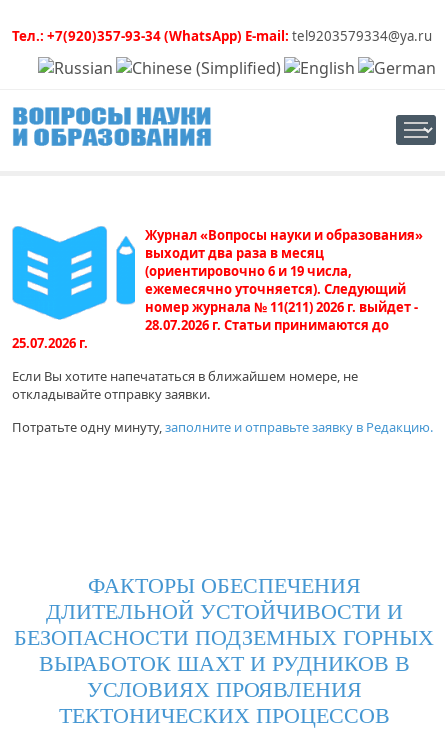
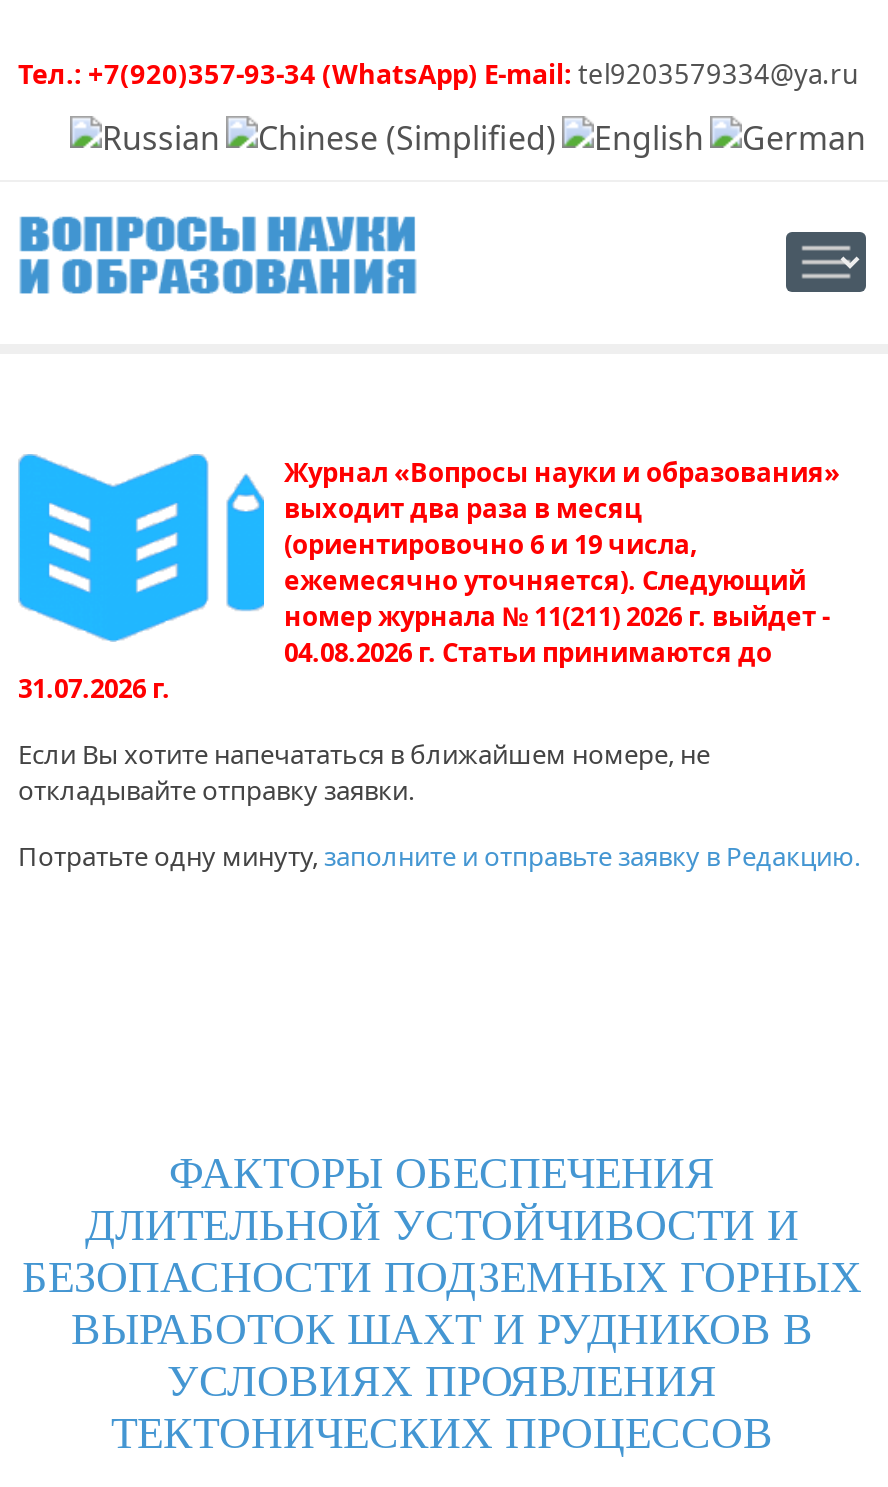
- 28.07.2026 г. Статьи принимаются до
+ 04.08.2026 г. Статьи принимаются до

- 25.07.2026 г.
+ 31.07.2026 г.
